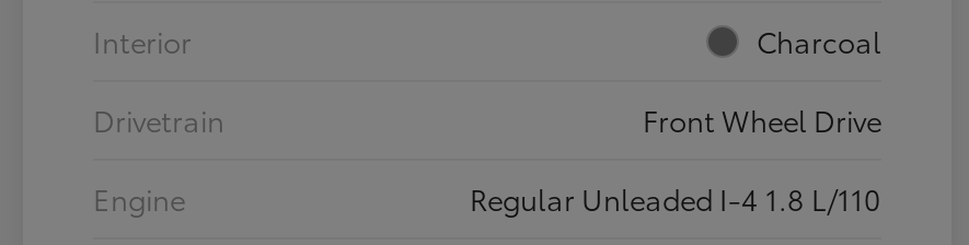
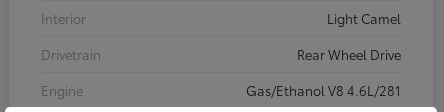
- Charcoal
+ Light Camel

- Front Wheel Drive
+ Rear Wheel Drive

- Regular Unleaded I-4 1.8 L/110
+ Gas/Ethanol V8 4.6L/281
